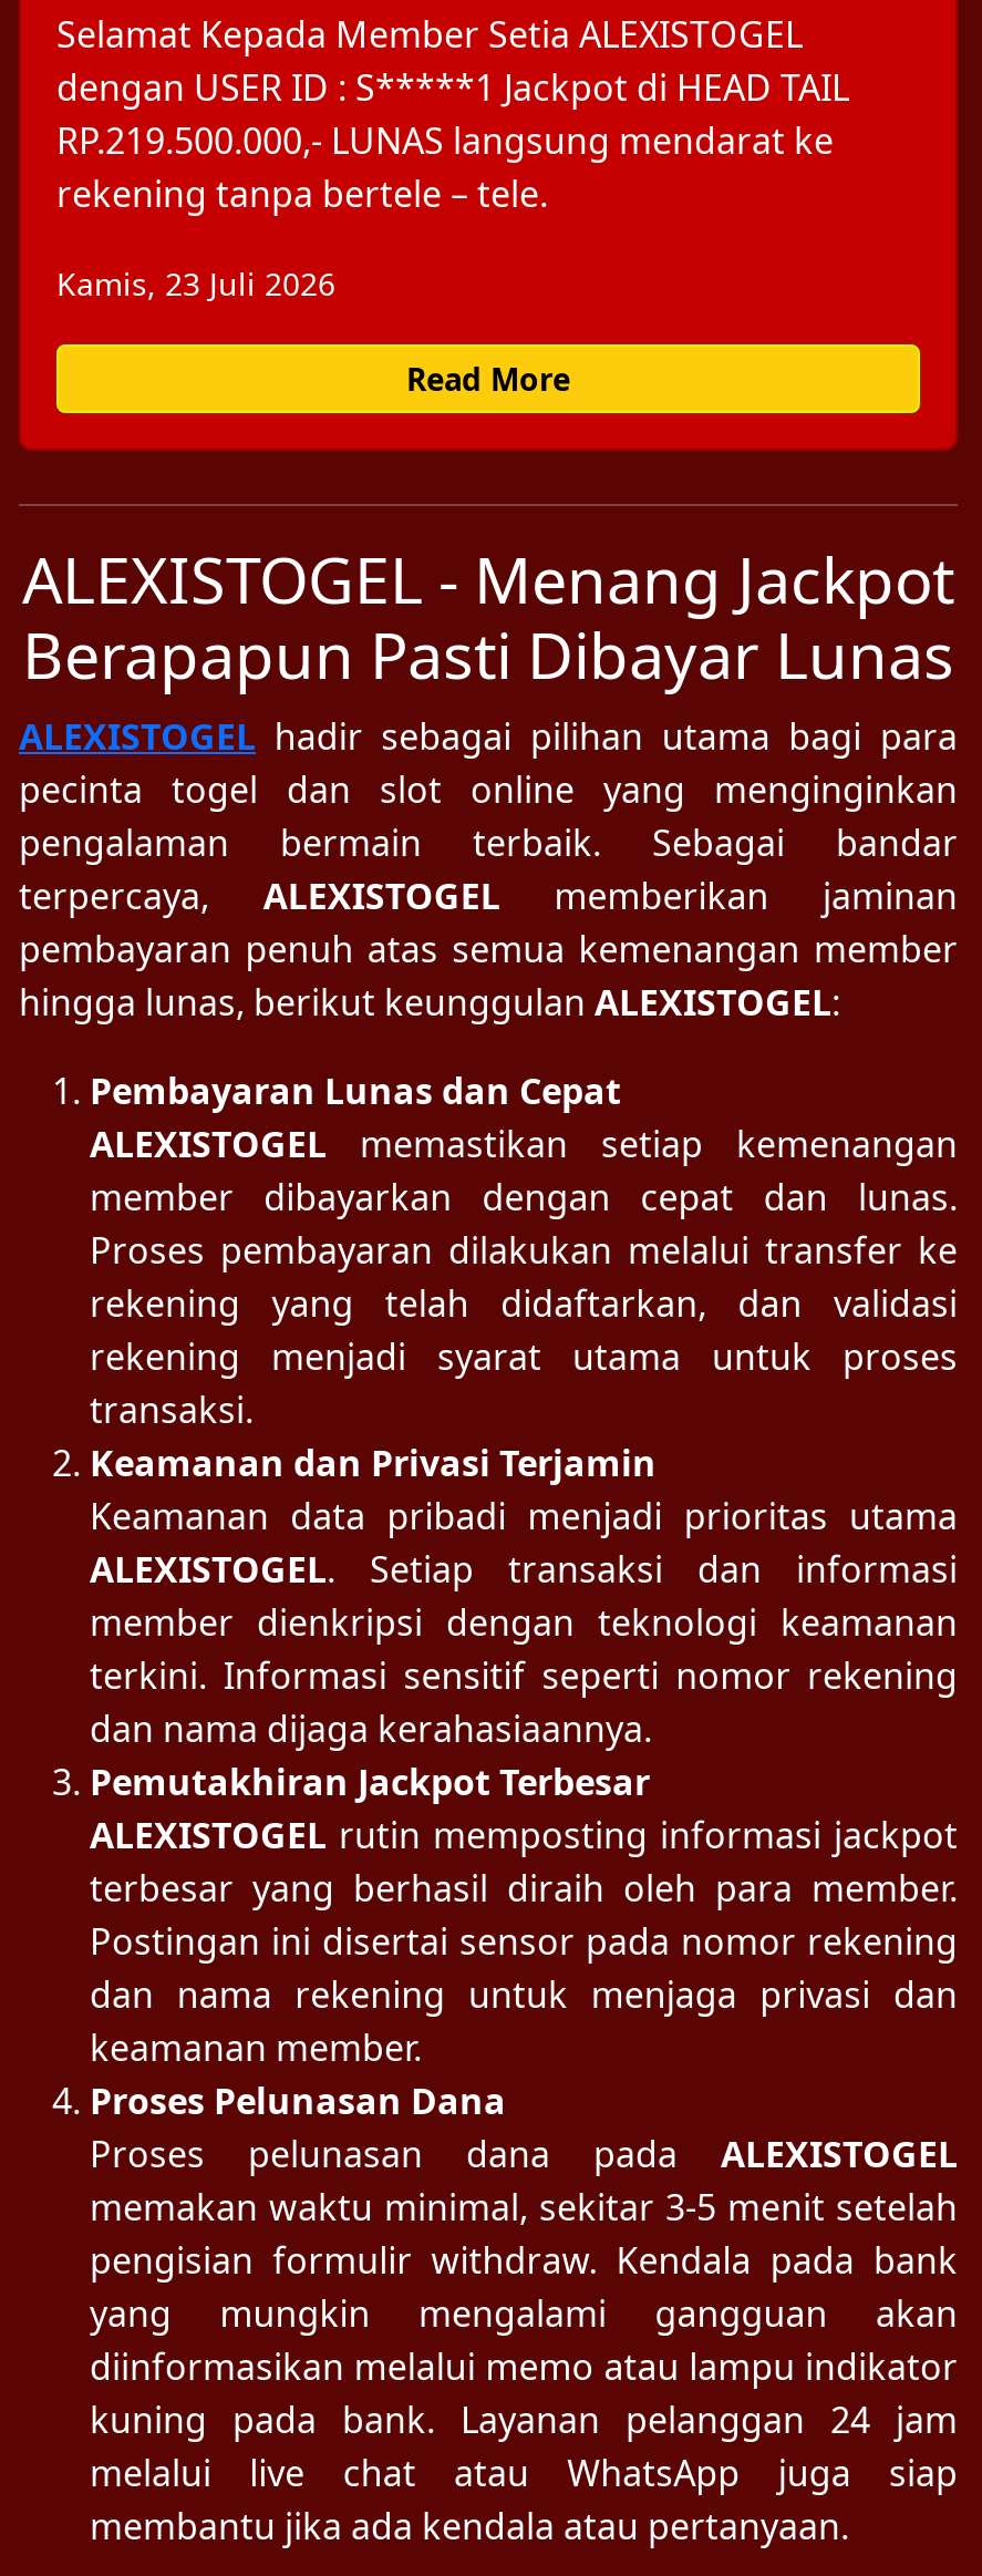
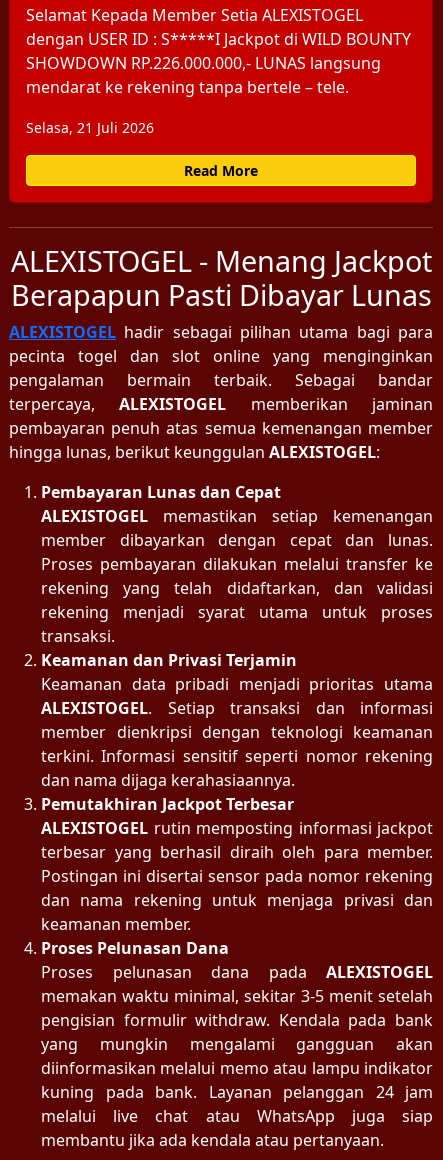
- dengan USER ID : S*****1 Jackpot di HEAD TAIL
- RP.219.500.000,- LUNAS langsung mendarat ke
- rekening tanpa bertele – tele.
+ dengan USER ID : S*****I Jackpot di WILD BOUNTY
+ SHOWDOWN RP.226.000.000,- LUNAS langsung
+ mendarat ke rekening tanpa bertele – tele.

- Kamis, 23 Juli 2026
+ Selasa, 21 Juli 2026
